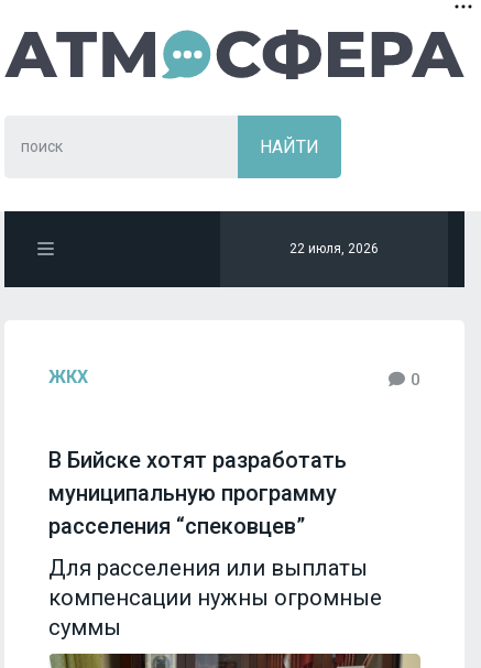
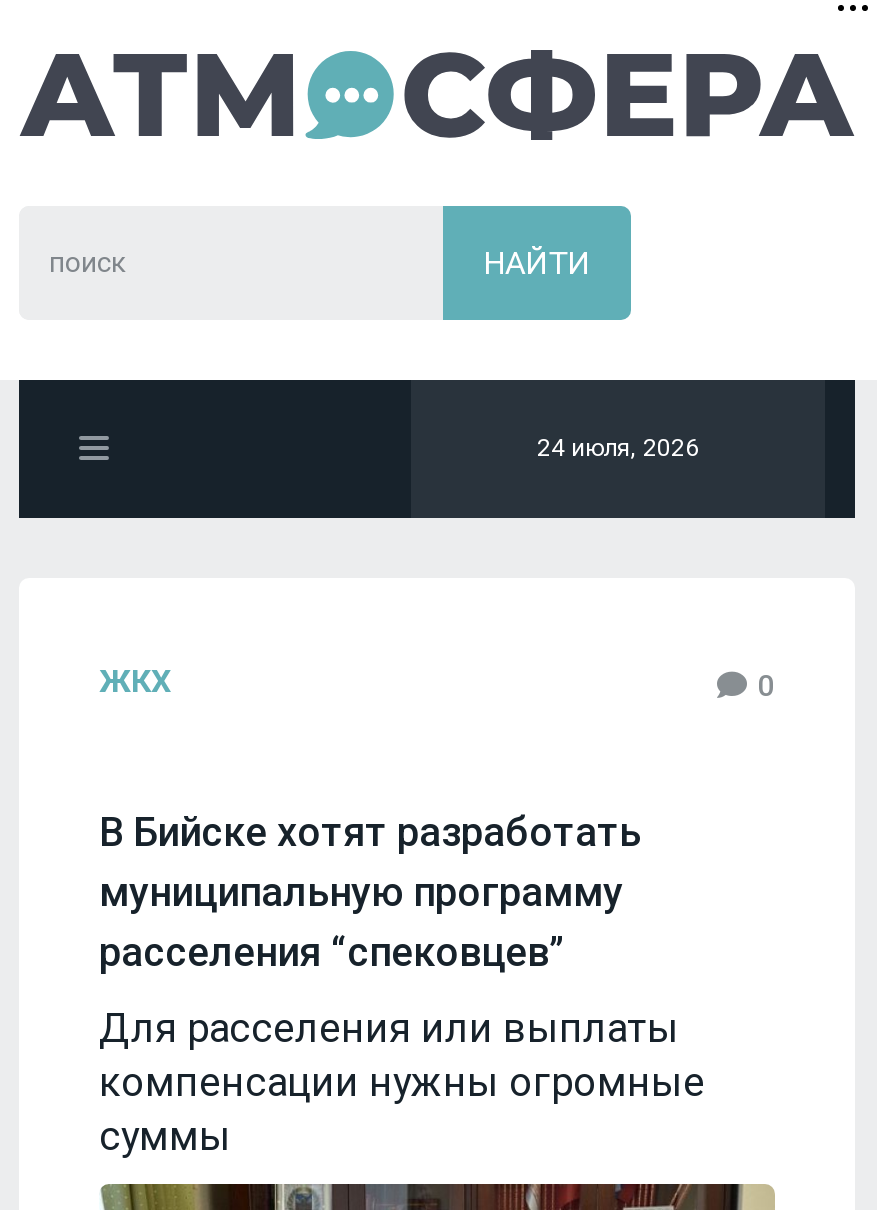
- 22 июля, 2026
+ 24 июля, 2026
